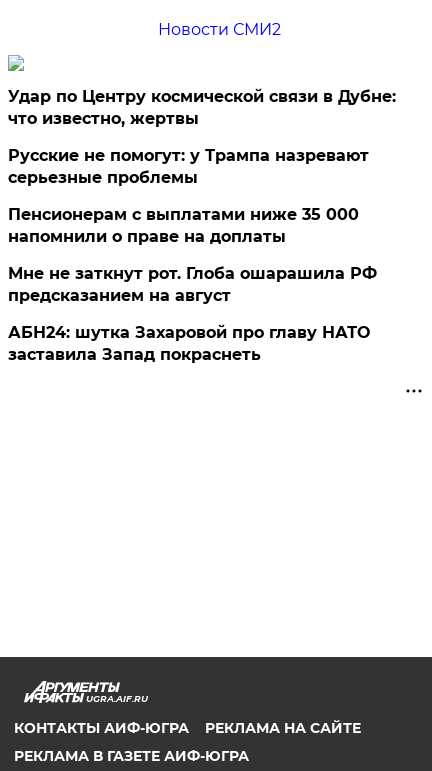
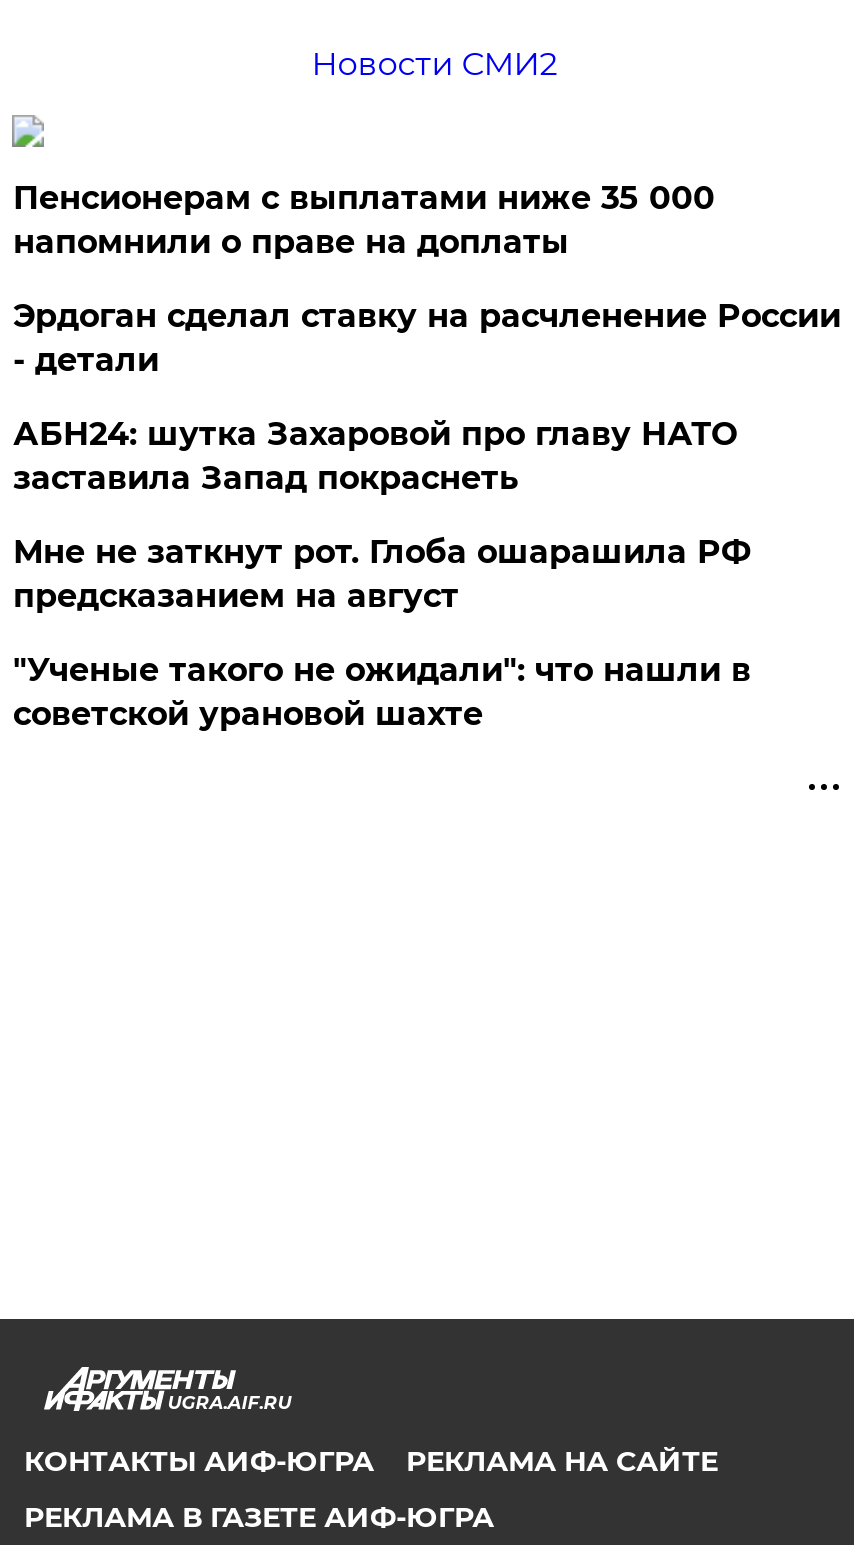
- Удар по Центру космической связи в Дубне:
- что известно, жертвы
- Русские не помогут: у Трампа назревают
- серьезные проблемы

moved up: Пенсионерам с выплатами ниже 35 000 | напомнили о праве на доплаты

+ Эрдоган сделал ставку на расчленение России
+ - детали

+ "Ученые такого не ожидали": что нашли в
+ советской урановой шахте

moved up: АБН24: шутка Захаровой про главу НАТО | заставила Запад покраснеть
